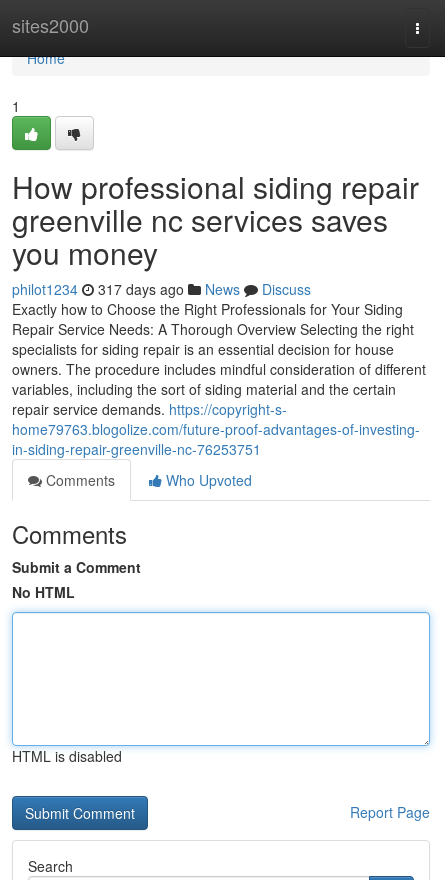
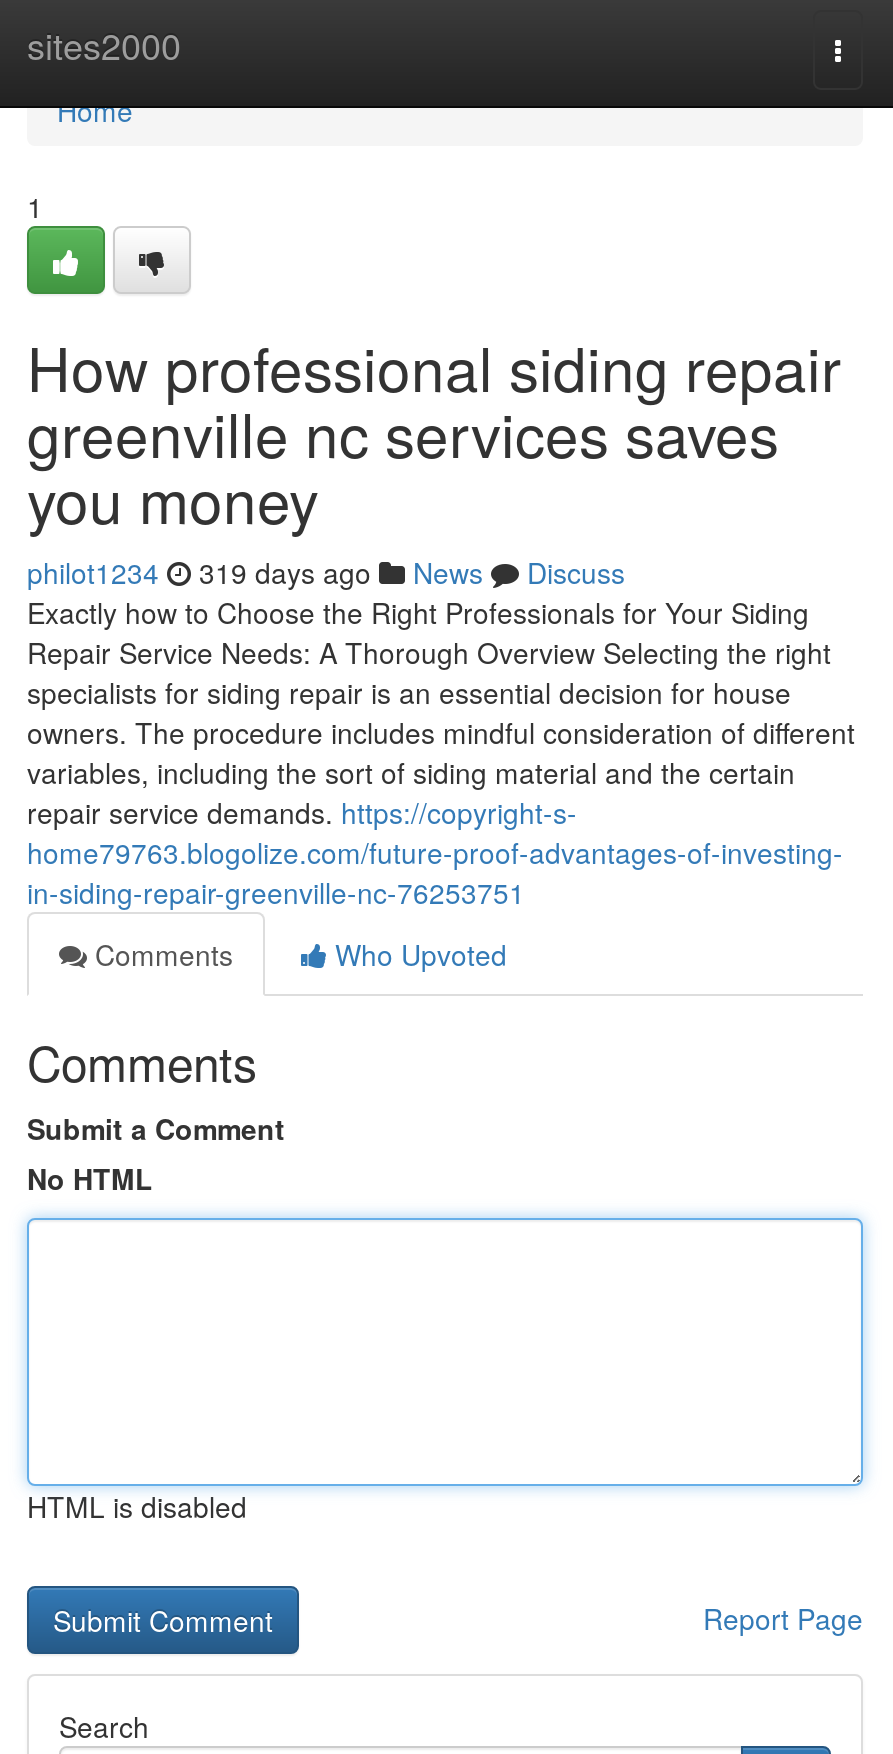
- philot1234 317 days ago News Discuss
+ philot1234 319 days ago News Discuss
